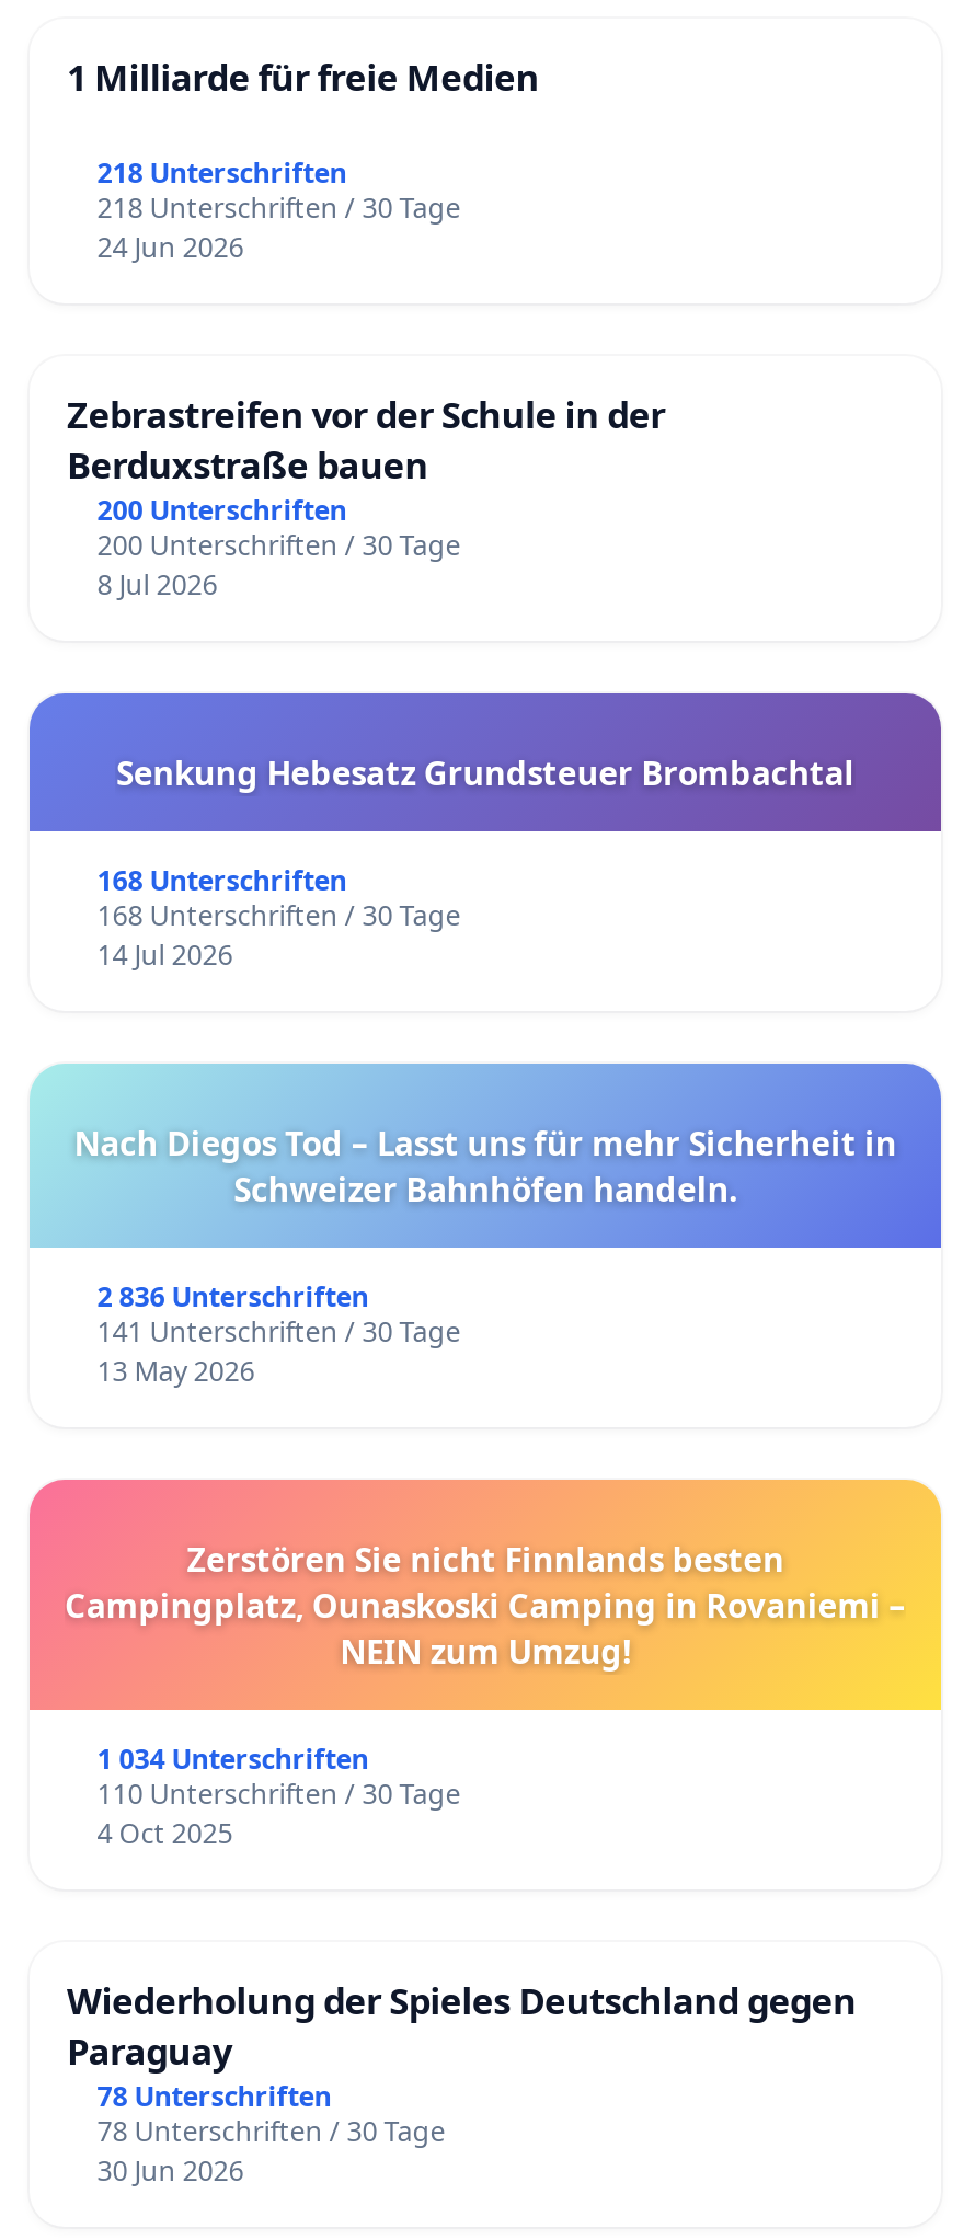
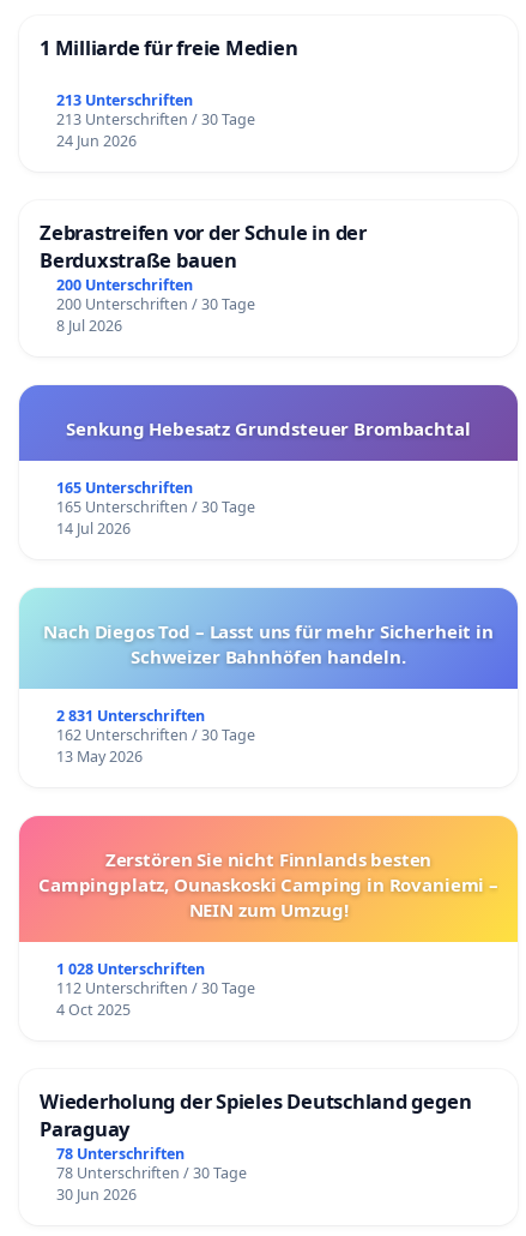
- 218 Unterschriften
+ 213 Unterschriften

- 218 Unterschriften / 30 Tage
+ 213 Unterschriften / 30 Tage

- 168 Unterschriften
+ 165 Unterschriften

- 168 Unterschriften / 30 Tage
+ 165 Unterschriften / 30 Tage

- 2 836 Unterschriften
+ 2 831 Unterschriften

- 141 Unterschriften / 30 Tage
+ 162 Unterschriften / 30 Tage

- 1 034 Unterschriften
+ 1 028 Unterschriften

- 110 Unterschriften / 30 Tage
+ 112 Unterschriften / 30 Tage
